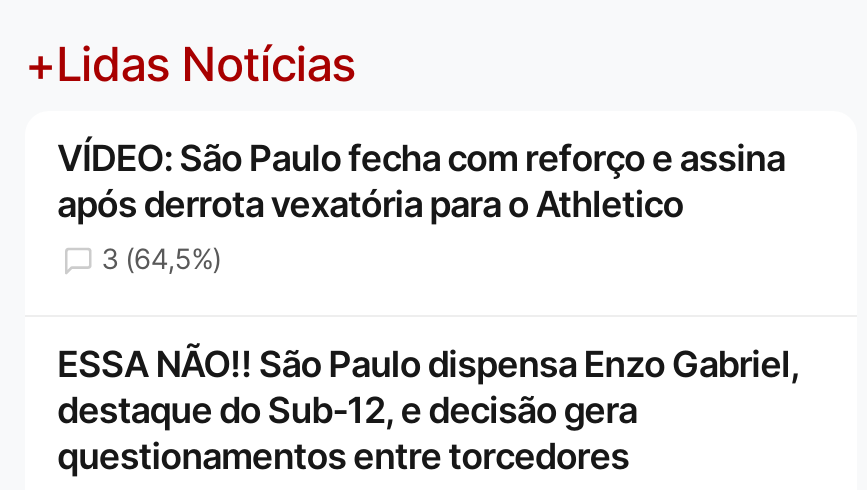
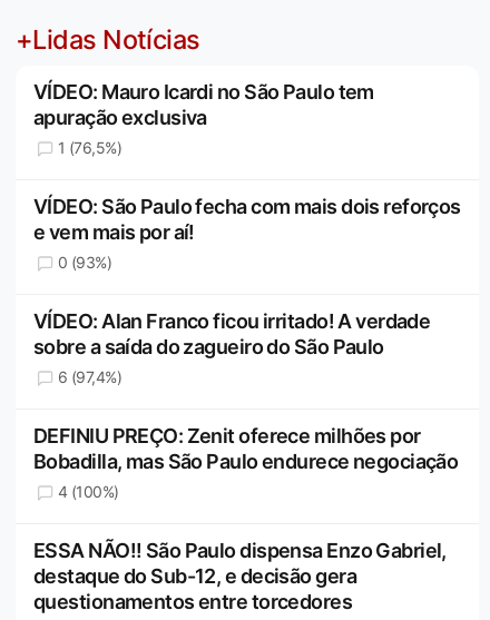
- VÍDEO: São Paulo fecha com reforço e assina
- após derrota vexatória para o Athletico
- 3 (64,5%)
+ VÍDEO: Mauro Icardi no São Paulo tem
+ apuração exclusiva
+ 1 (76,5%)
+ VÍDEO: São Paulo fecha com mais dois reforços
+ e vem mais por aí!
+ 0 (93%)
+ VÍDEO: Alan Franco ficou irritado! A verdade
+ sobre a saída do zagueiro do São Paulo
+ 6 (97,4%)
+ DEFINIU PREÇO: Zenit oferece milhões por
+ Bobadilla, mas São Paulo endurece negociação
+ 4 (100%)
